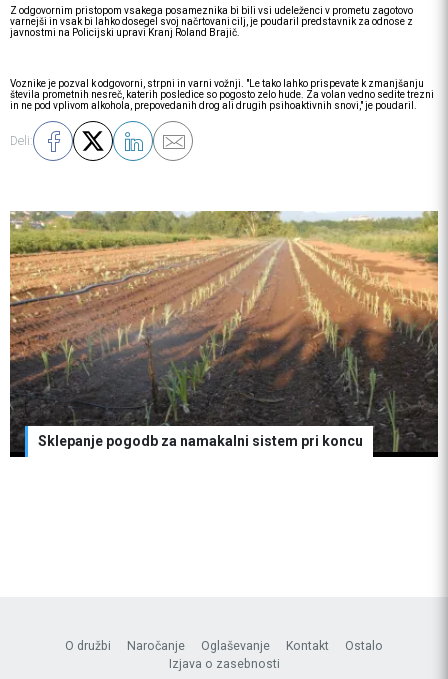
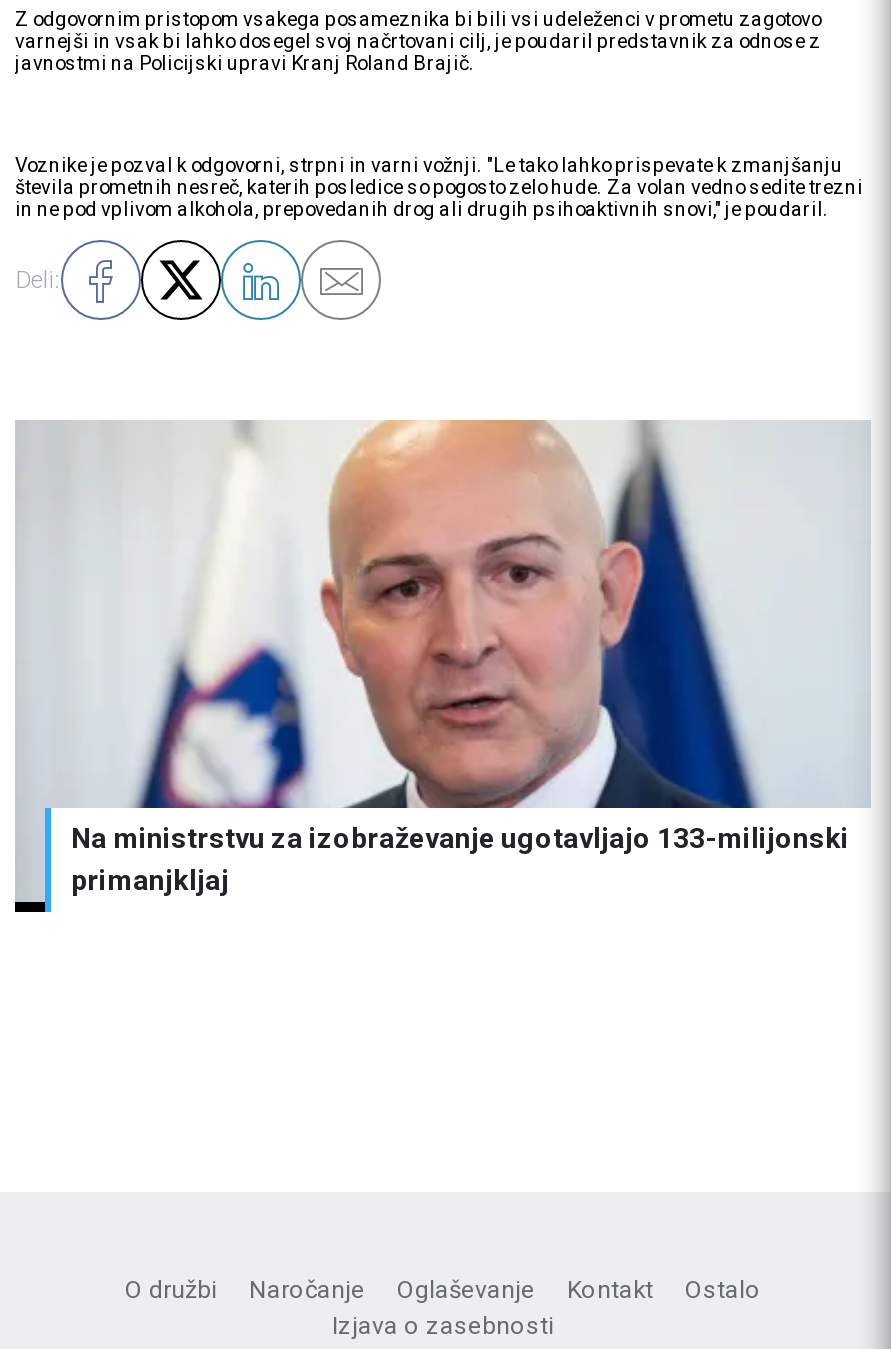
- [image]
- Sklepanje pogodb za namakalni sistem pri koncu
+ [image]
+ Na ministrstvu za izobraževanje ugotavljajo 133-milijonski
+ primanjkljaj
